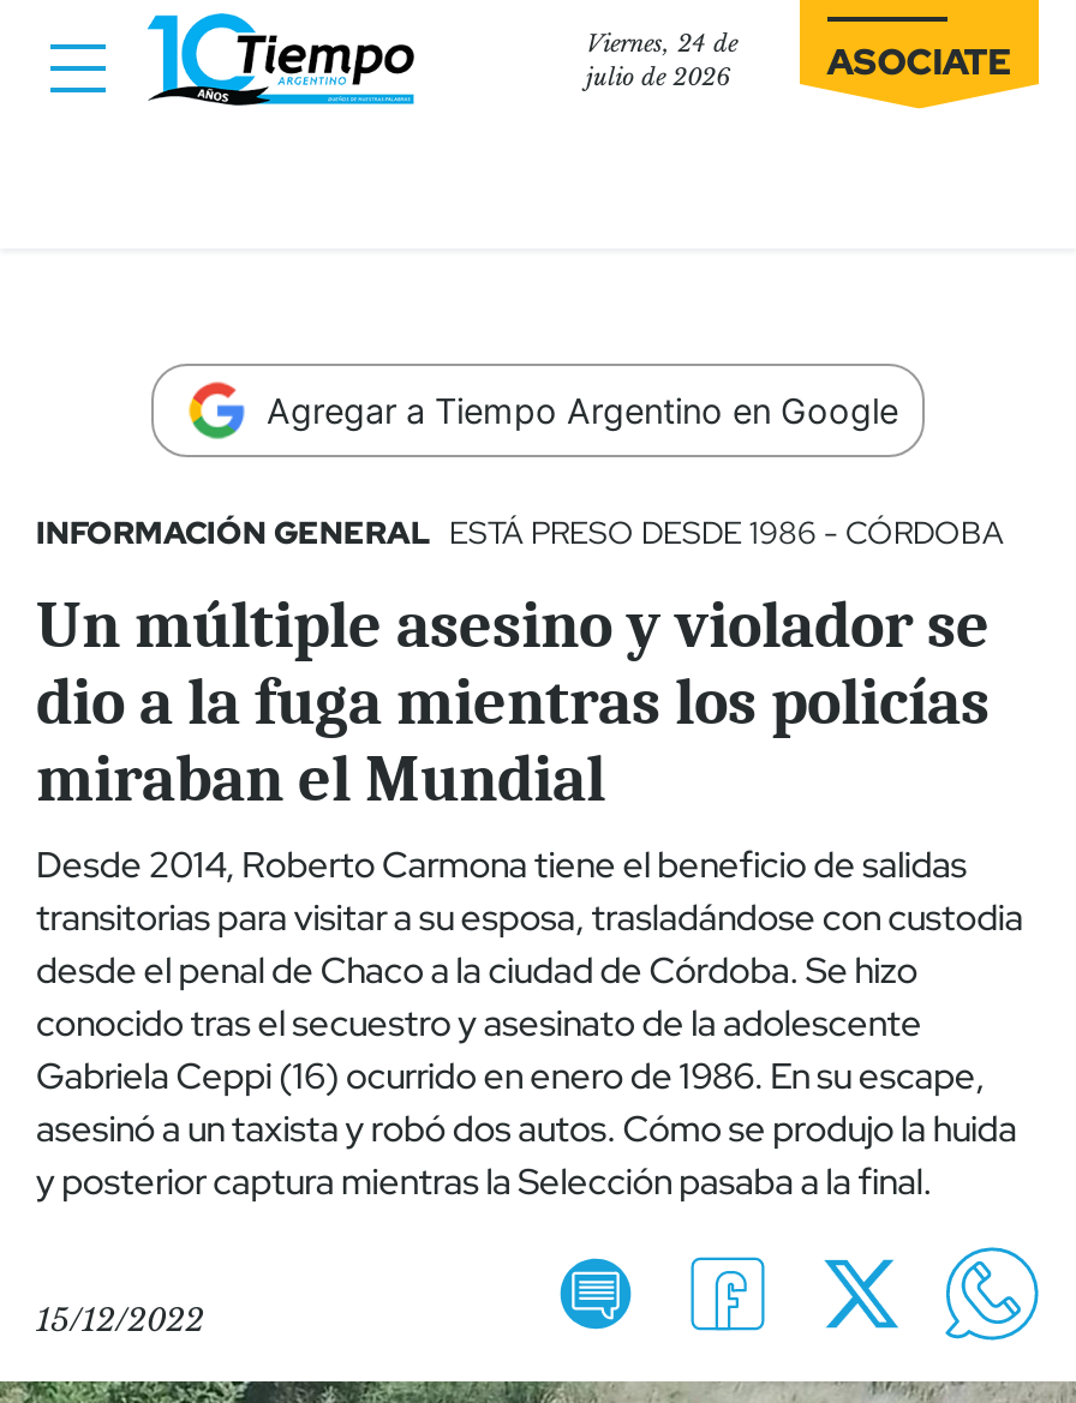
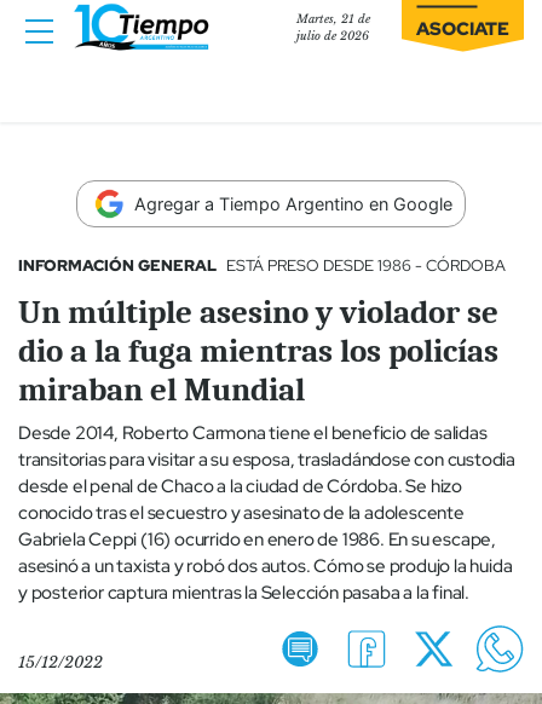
- Viernes, 24 de
+ Martes, 21 de
